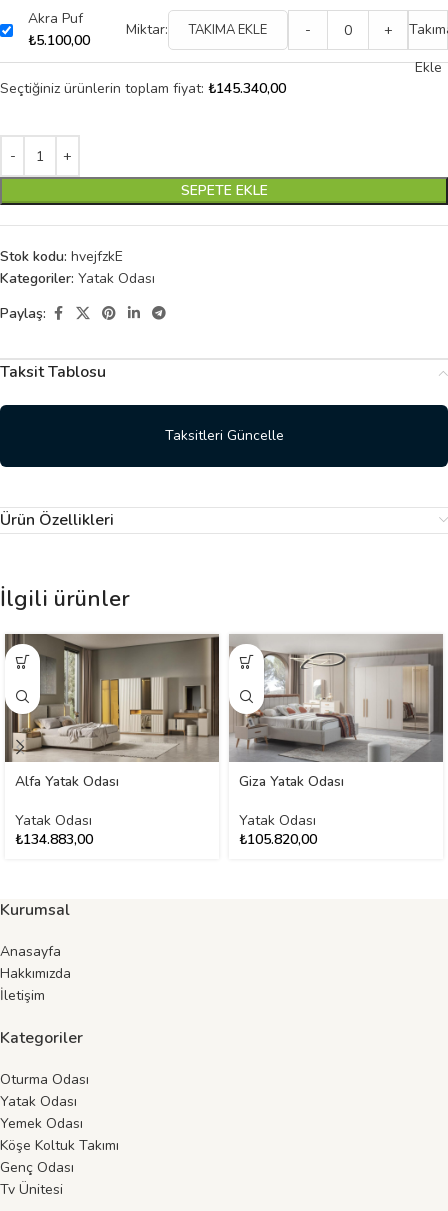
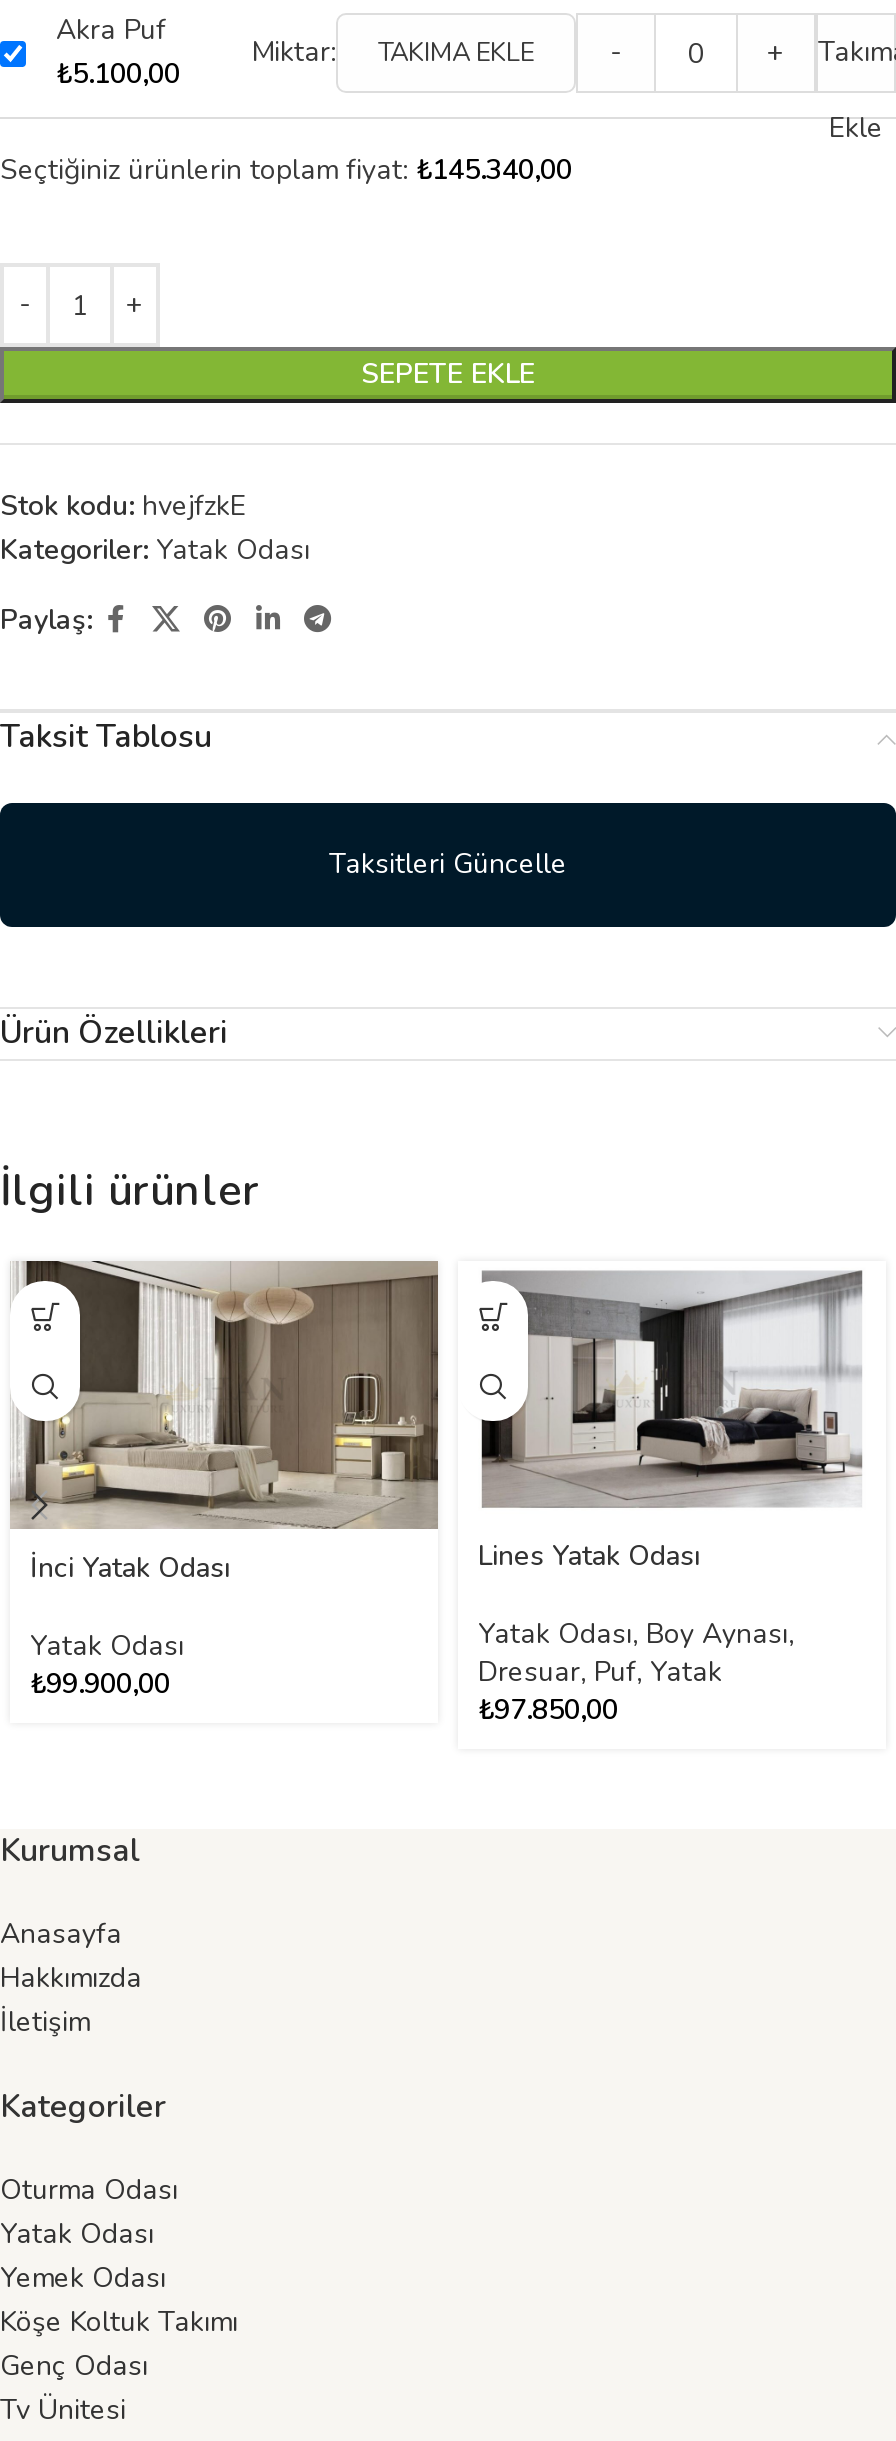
- [image]
- Alfa Yatak Odası
+ [image]
+ İnci Yatak Odası

- [image]
- Giza Yatak Odası
+ [image]
+ Lines Yatak Odası

- Yatak Odası
- ₺105.820,00
+ Yatak Odası, Boy Aynası,
+ Dresuar, Puf, Yatak
+ ₺97.850,00

- ₺134.883,00
+ ₺99.900,00
